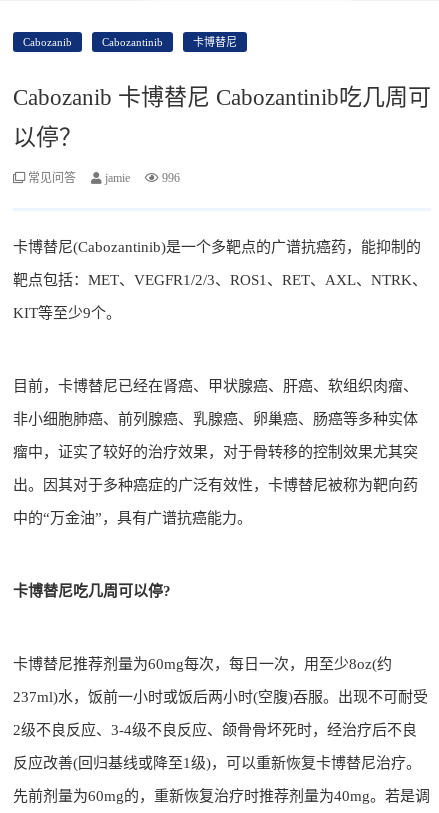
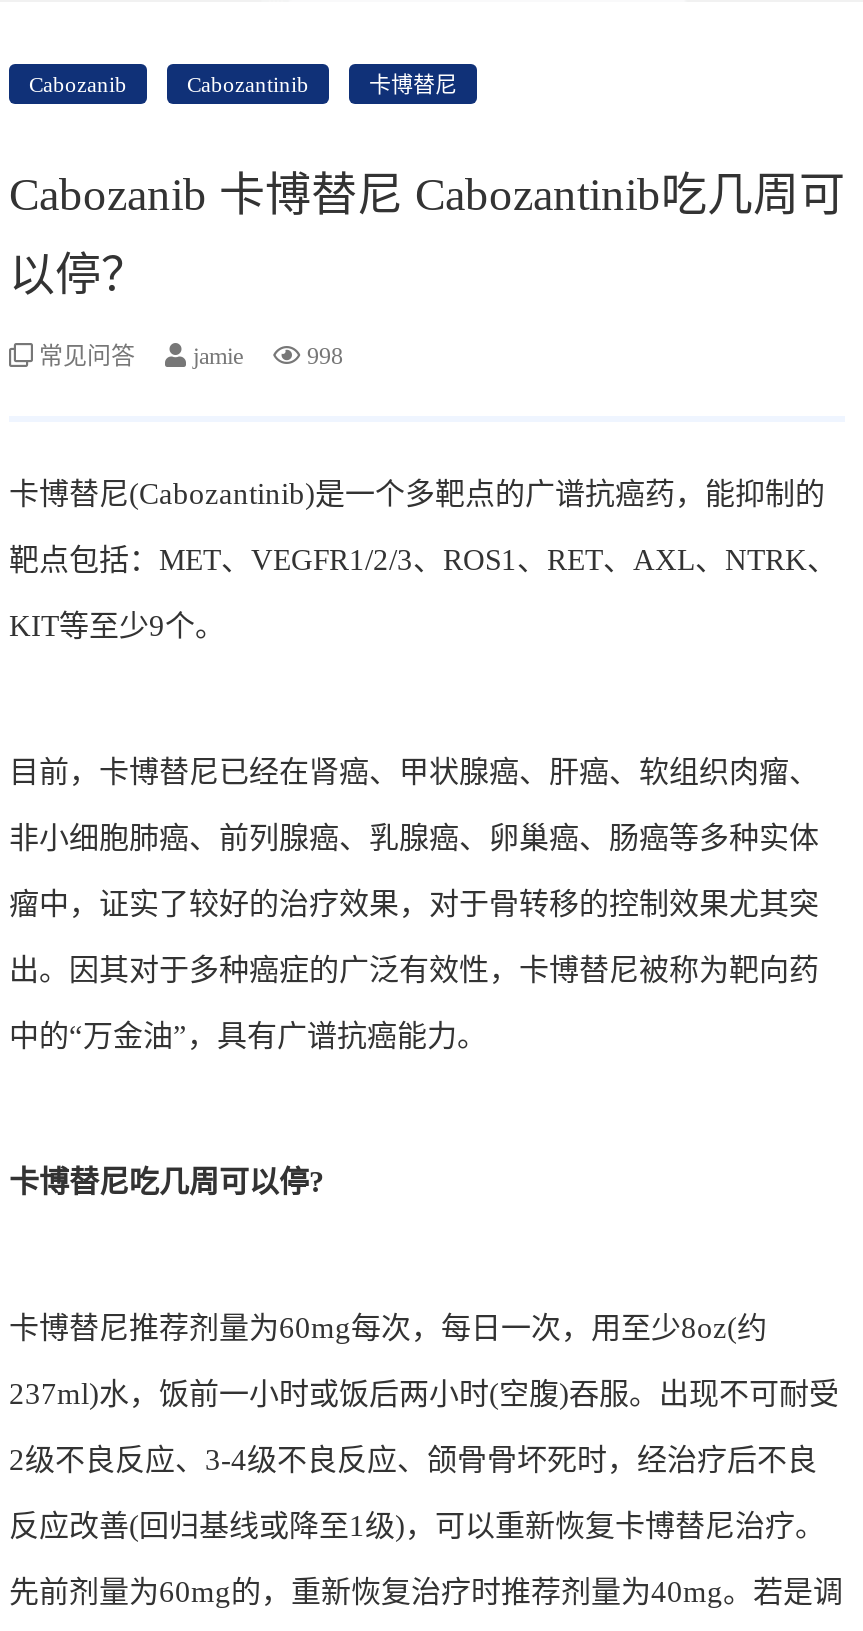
- 996
+ 998
